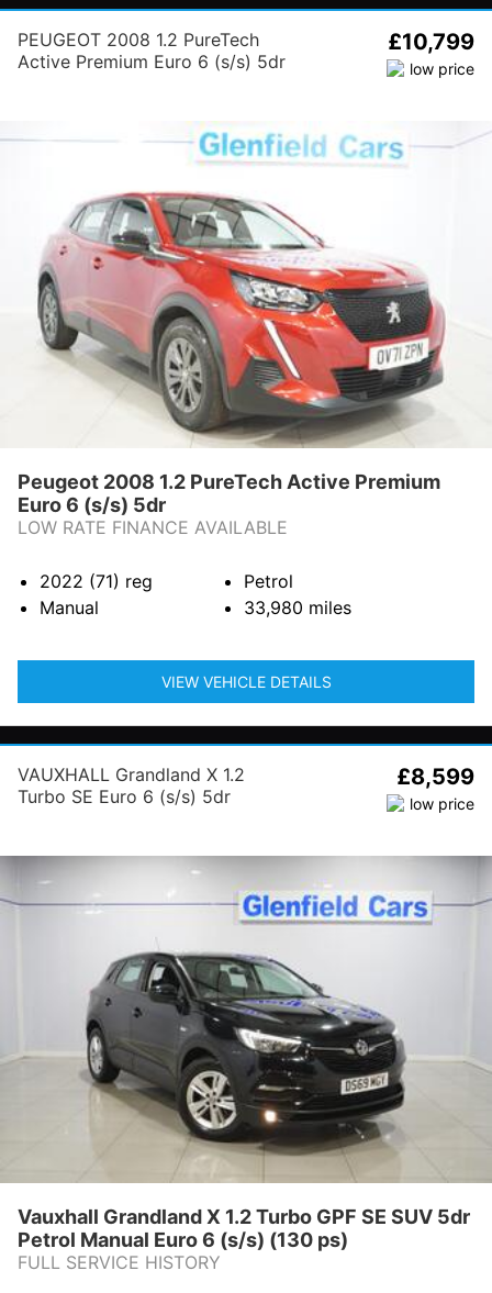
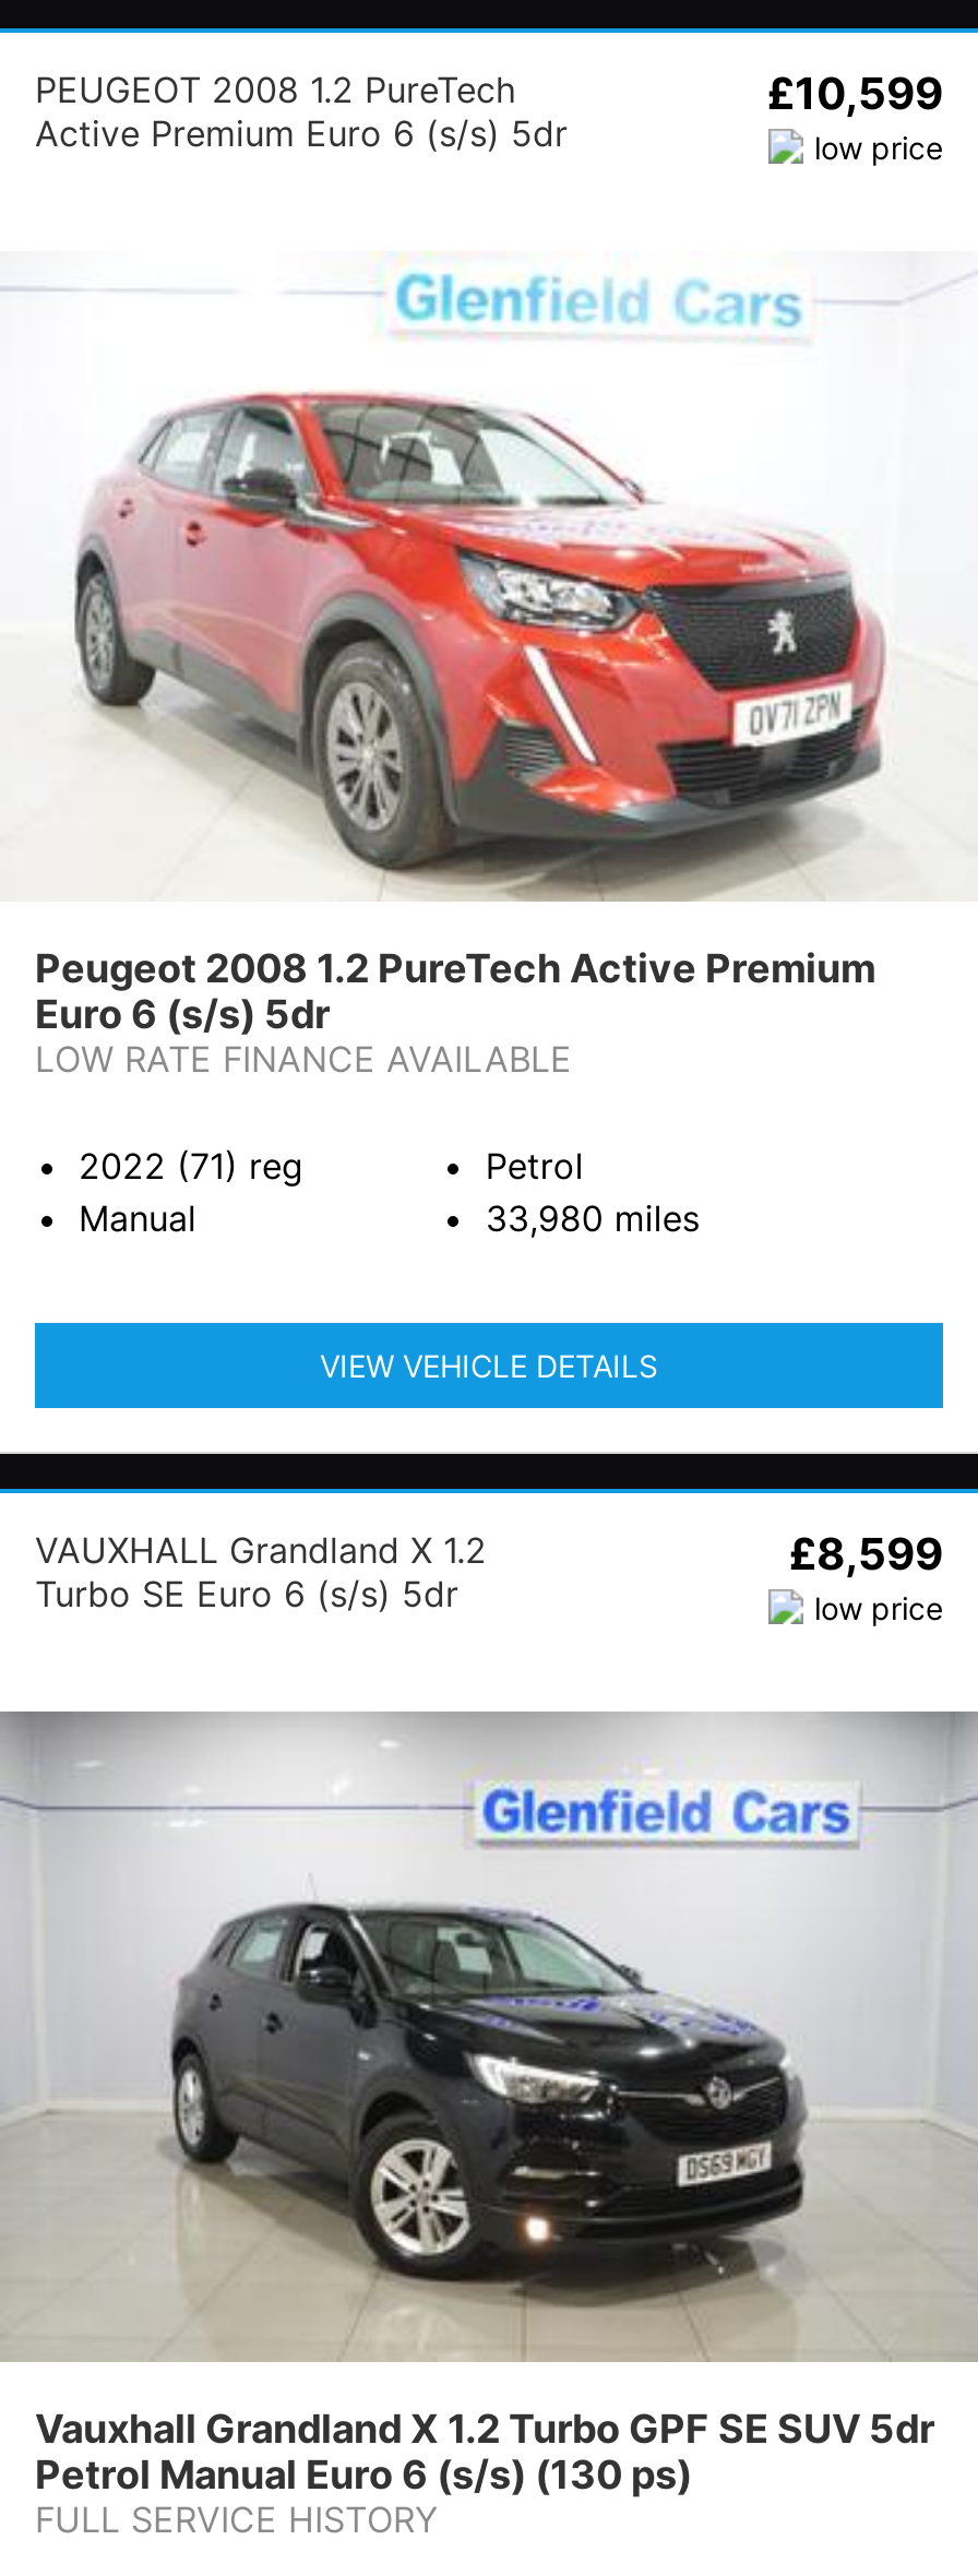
- £10,799
+ £10,599
